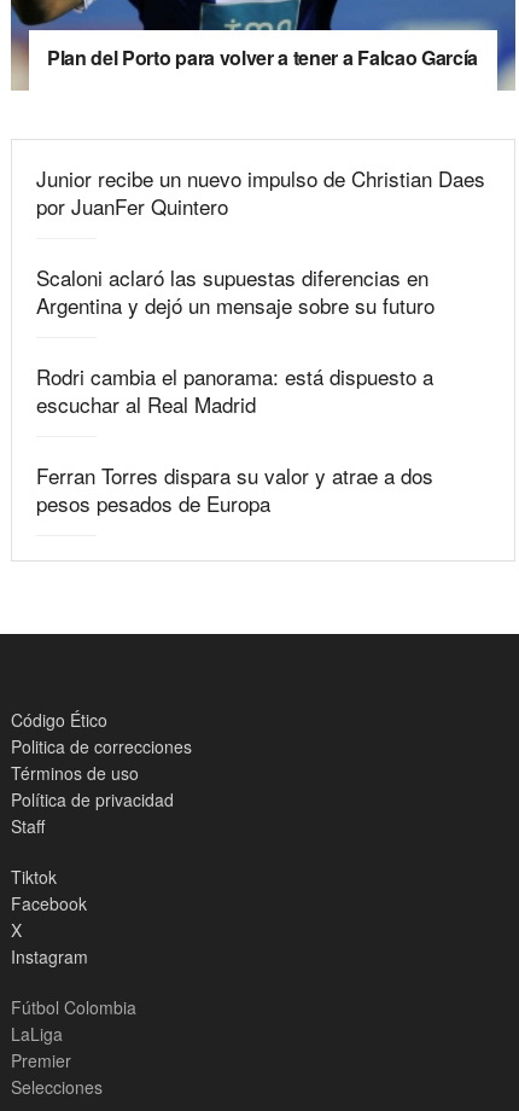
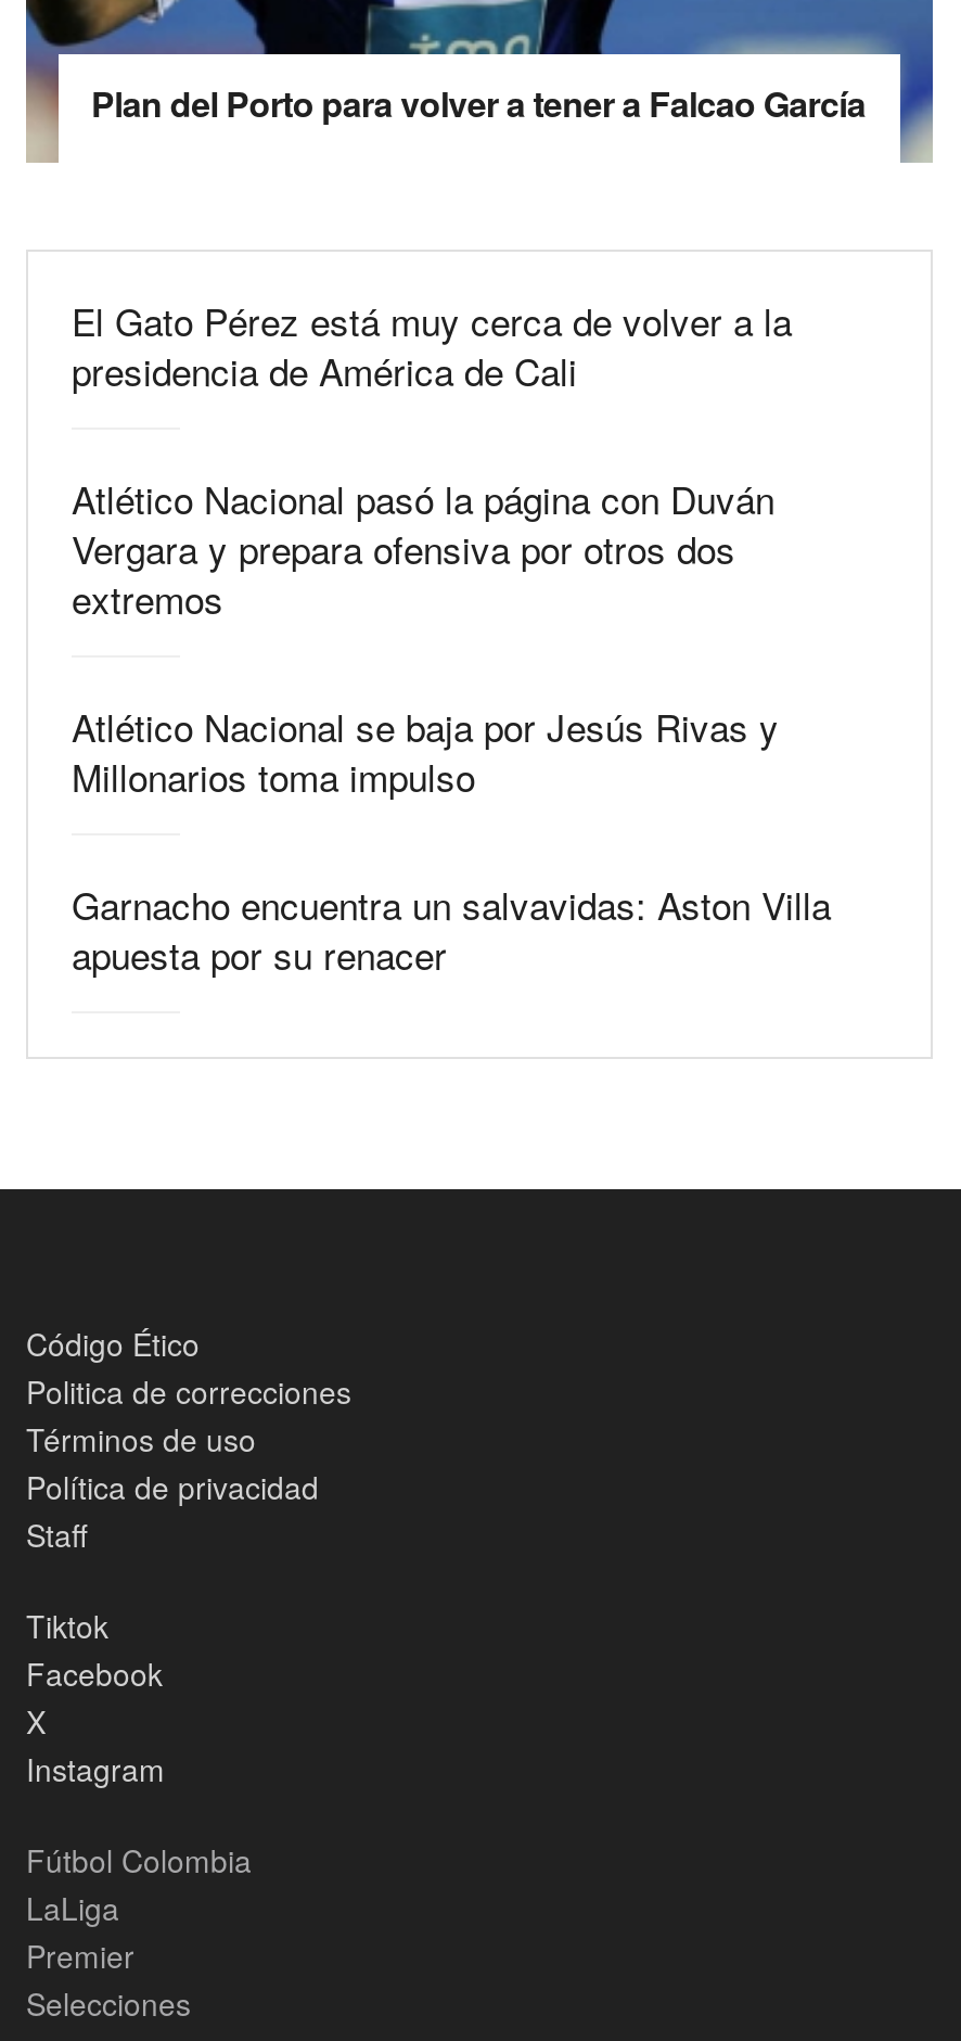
- Junior recibe un nuevo impulso de Christian Daes
- por JuanFer Quintero
+ El Gato Pérez está muy cerca de volver a la
+ presidencia de América de Cali

- Scaloni aclaró las supuestas diferencias en
- Argentina y dejó un mensaje sobre su futuro
+ Atlético Nacional pasó la página con Duván
+ Vergara y prepara ofensiva por otros dos
+ extremos

- Rodri cambia el panorama: está dispuesto a
- escuchar al Real Madrid
+ Atlético Nacional se baja por Jesús Rivas y
+ Millonarios toma impulso

- Ferran Torres dispara su valor y atrae a dos
- pesos pesados de Europa
+ Garnacho encuentra un salvavidas: Aston Villa
+ apuesta por su renacer
